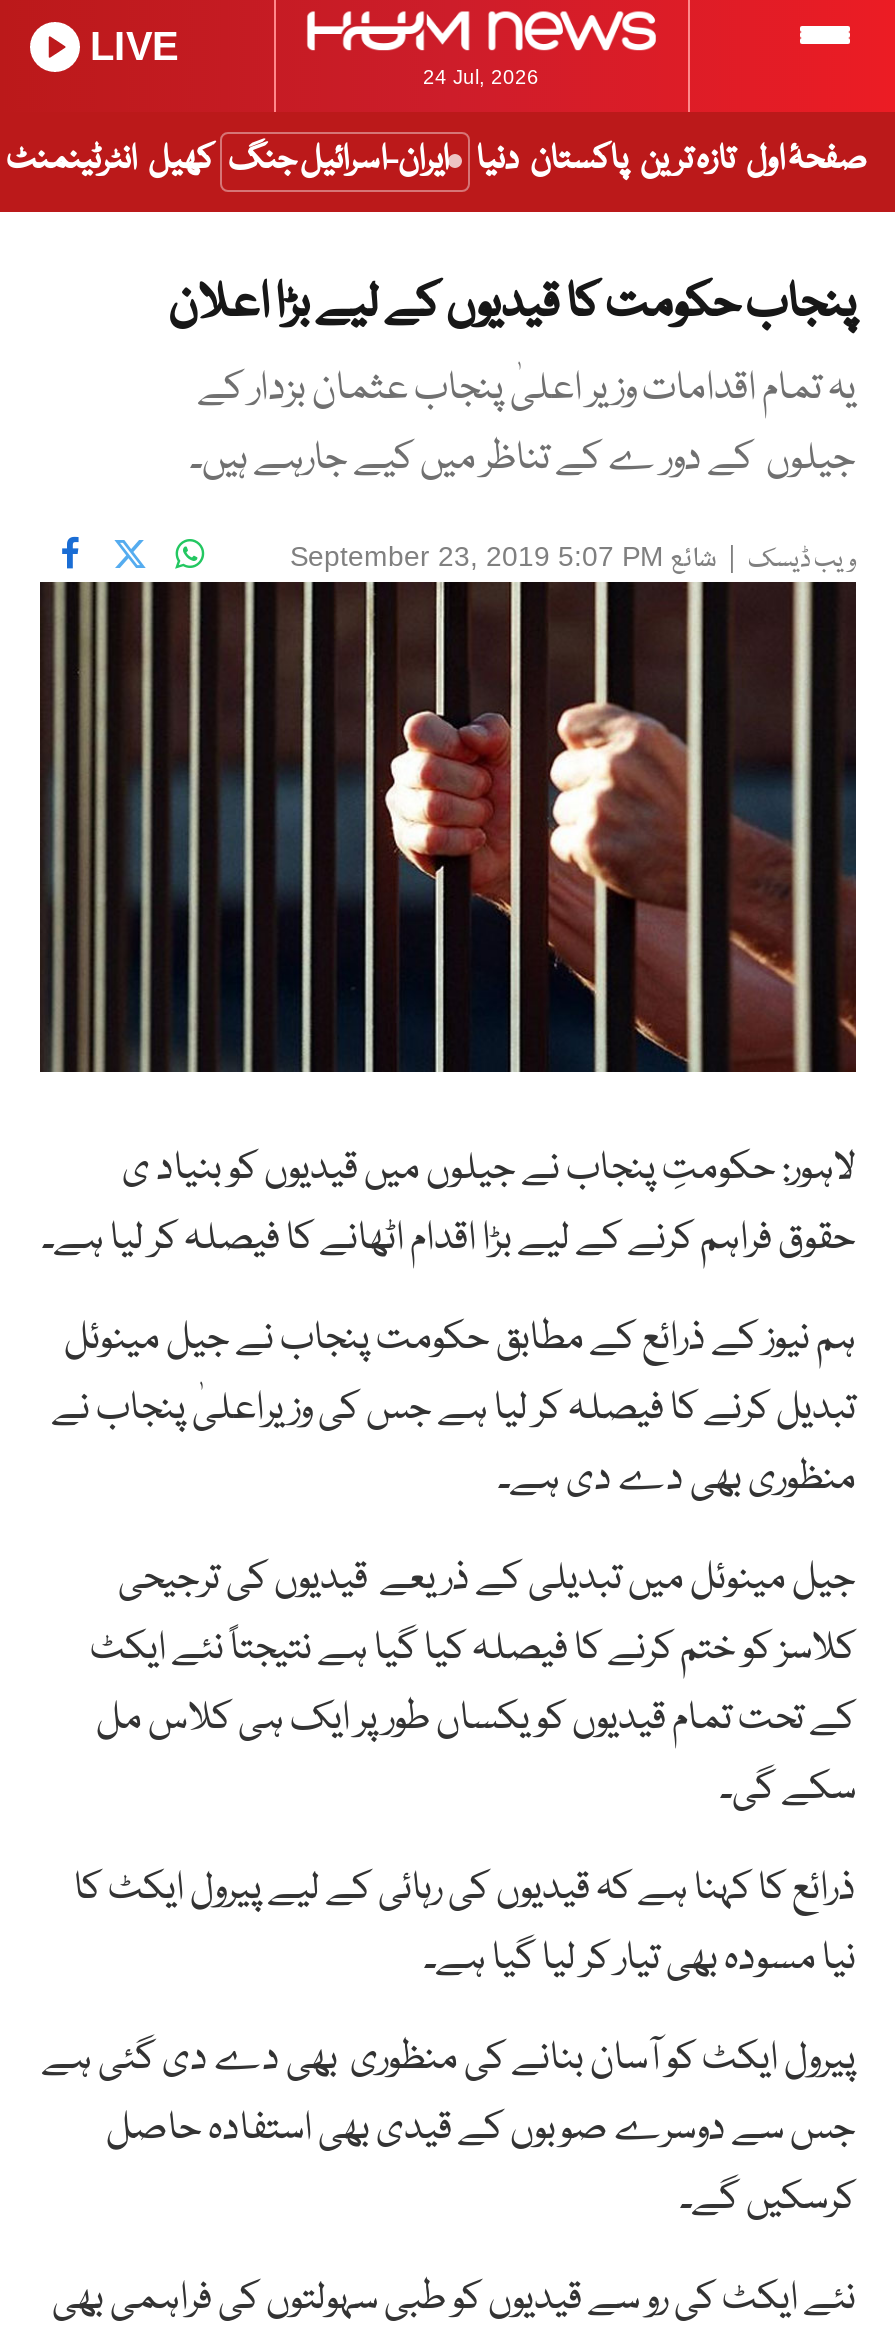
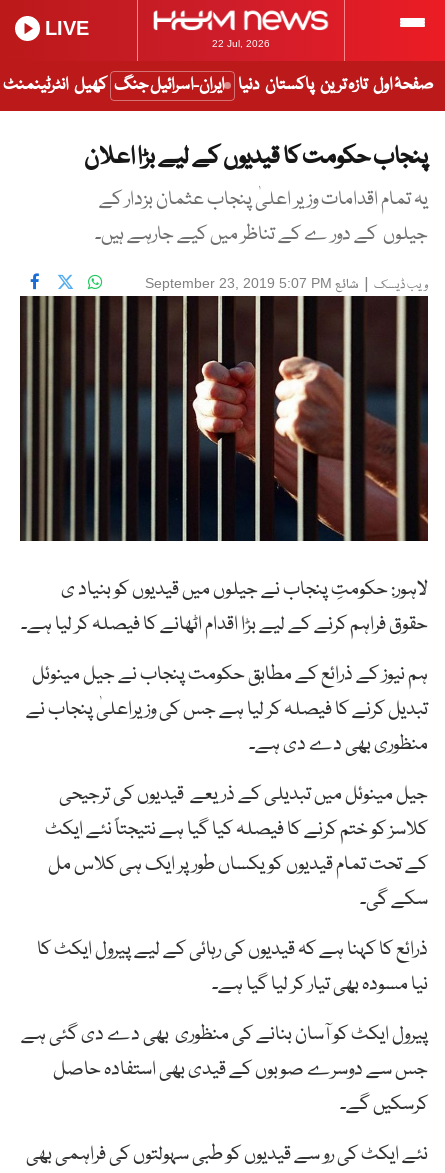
- 24 Jul, 2026
+ 22 Jul, 2026
